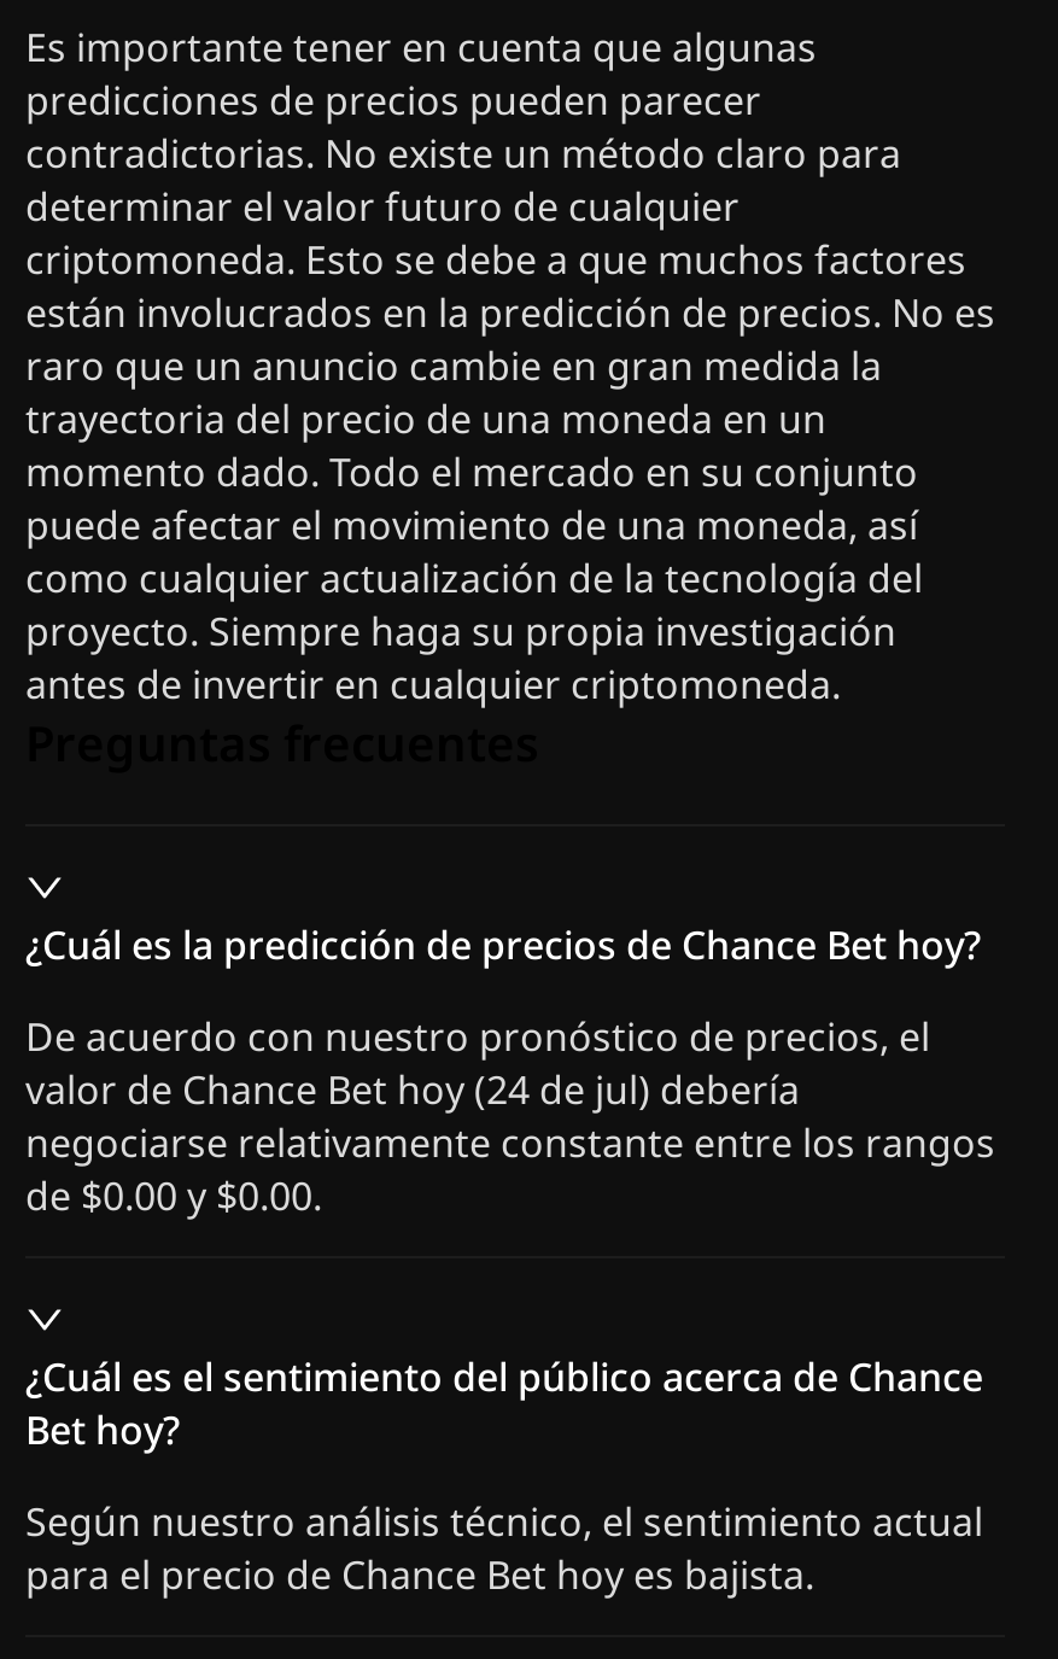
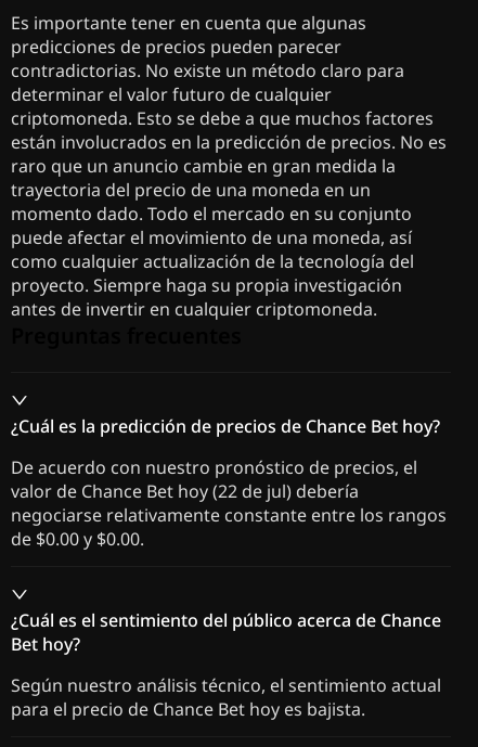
- valor de Chance Bet hoy (24 de jul) debería
+ valor de Chance Bet hoy (22 de jul) debería
